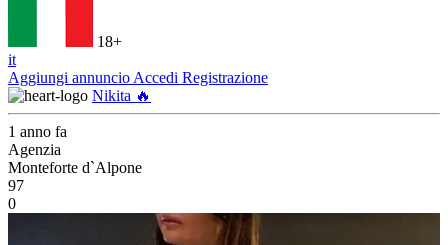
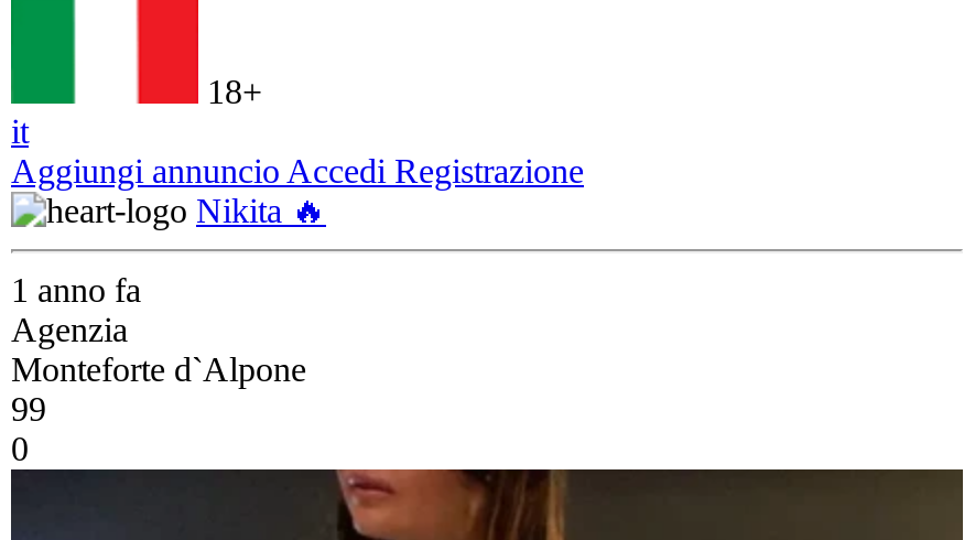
- 97
+ 99
